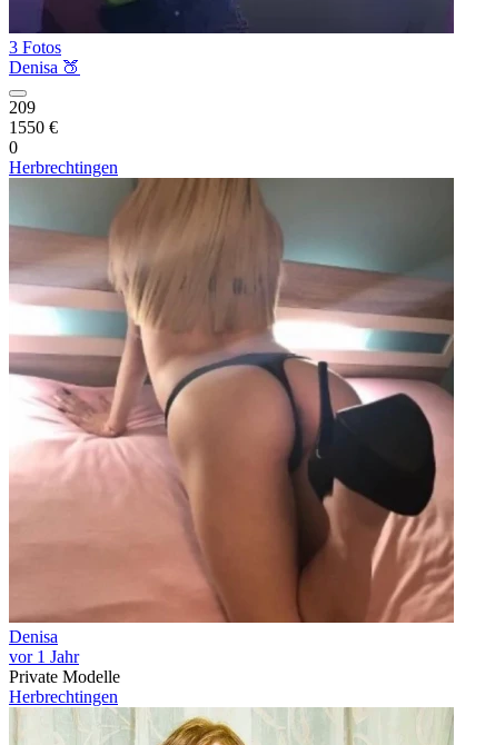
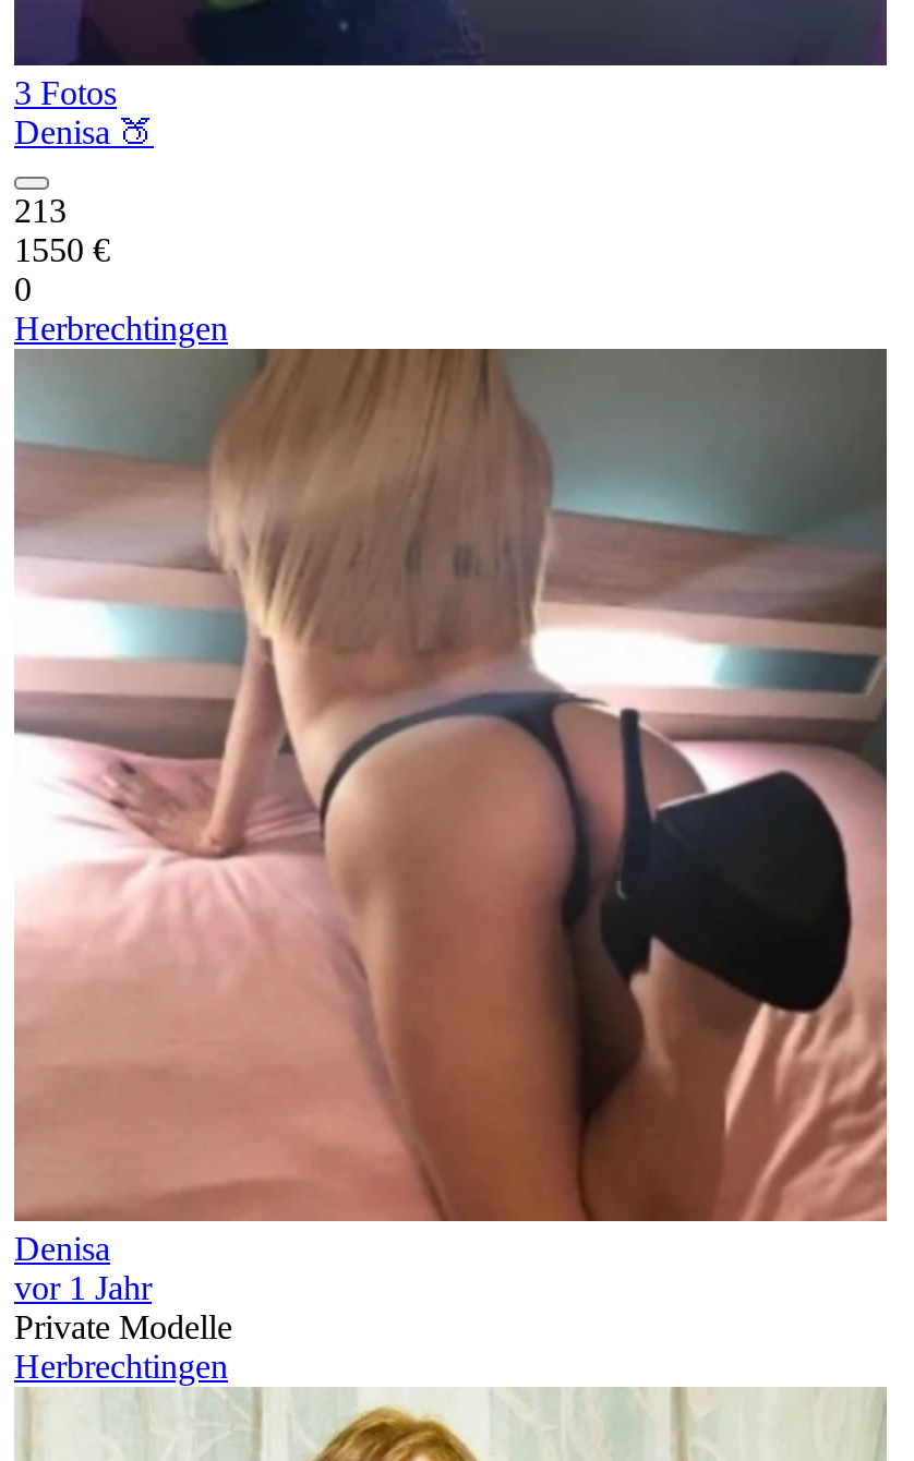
- 209
+ 213
